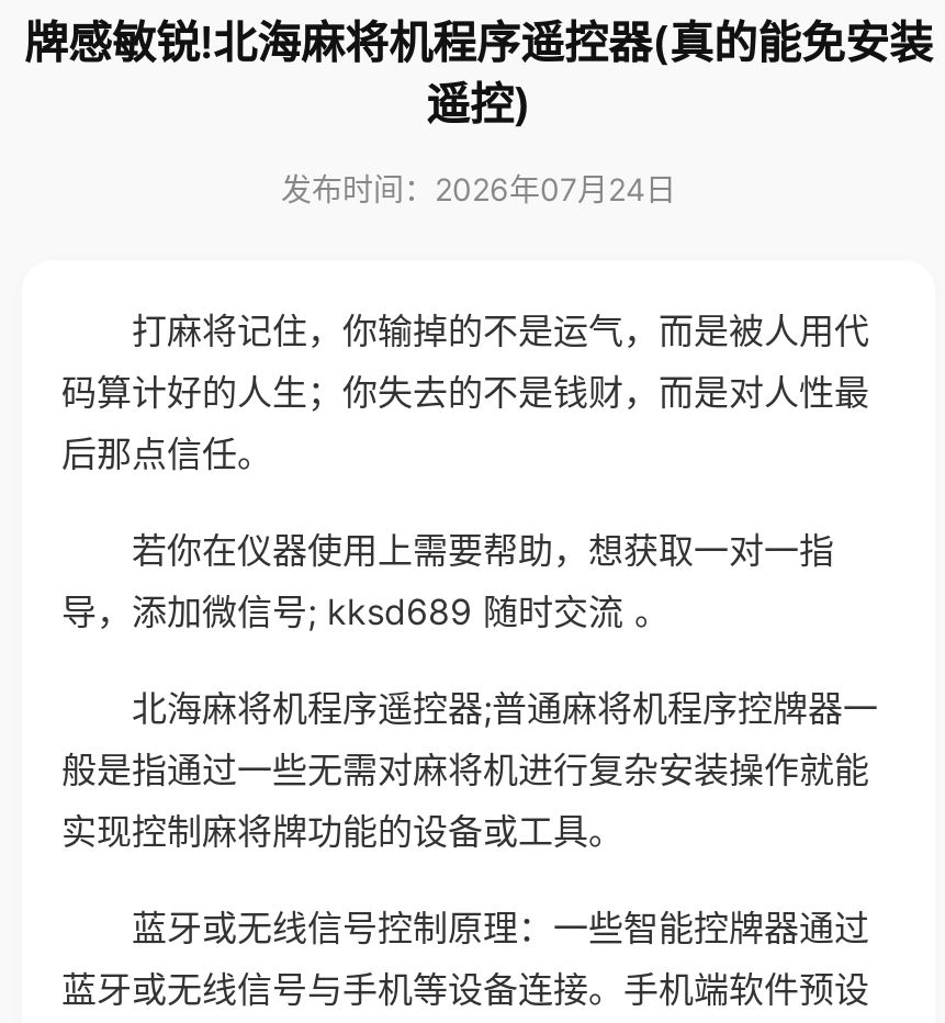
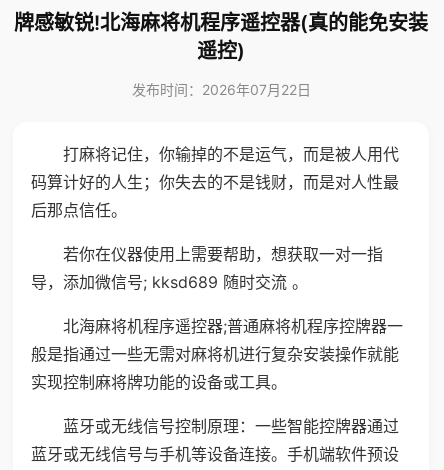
- 发布时间：2026年07月24日
+ 发布时间：2026年07月22日
